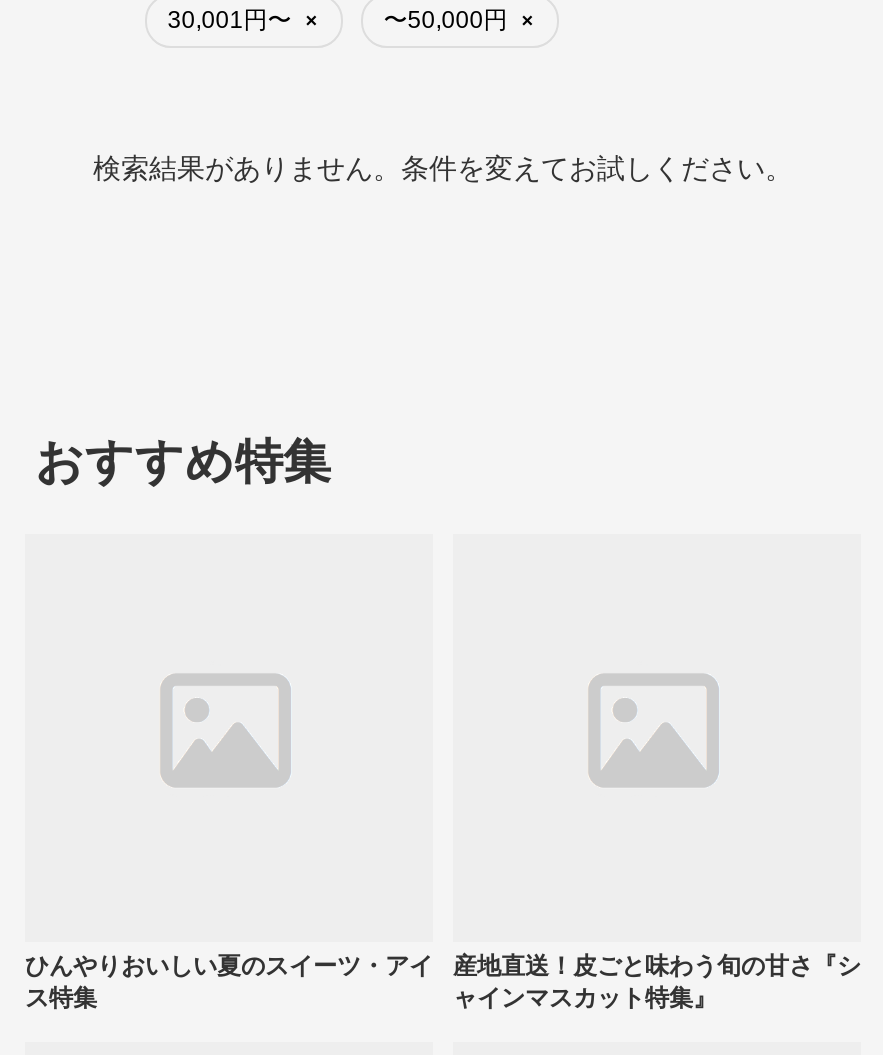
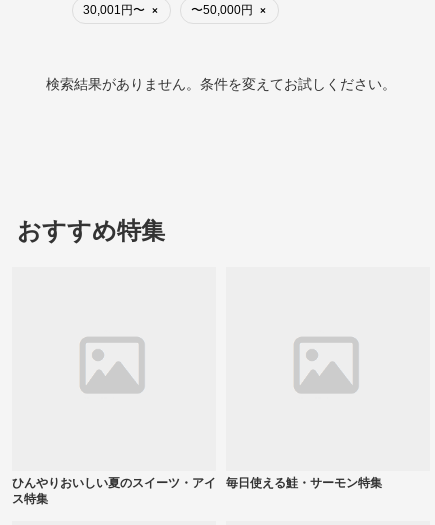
- 産地直送！皮ごと味わう旬の甘さ『シ
- ャインマスカット特集』
+ 毎日使える鮭・サーモン特集
